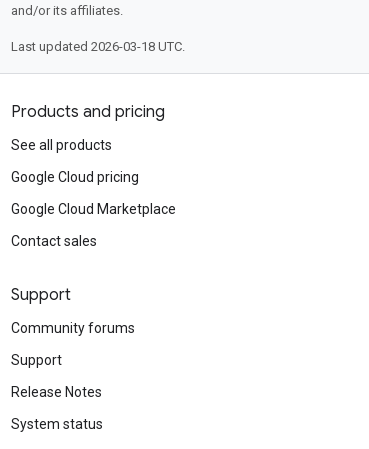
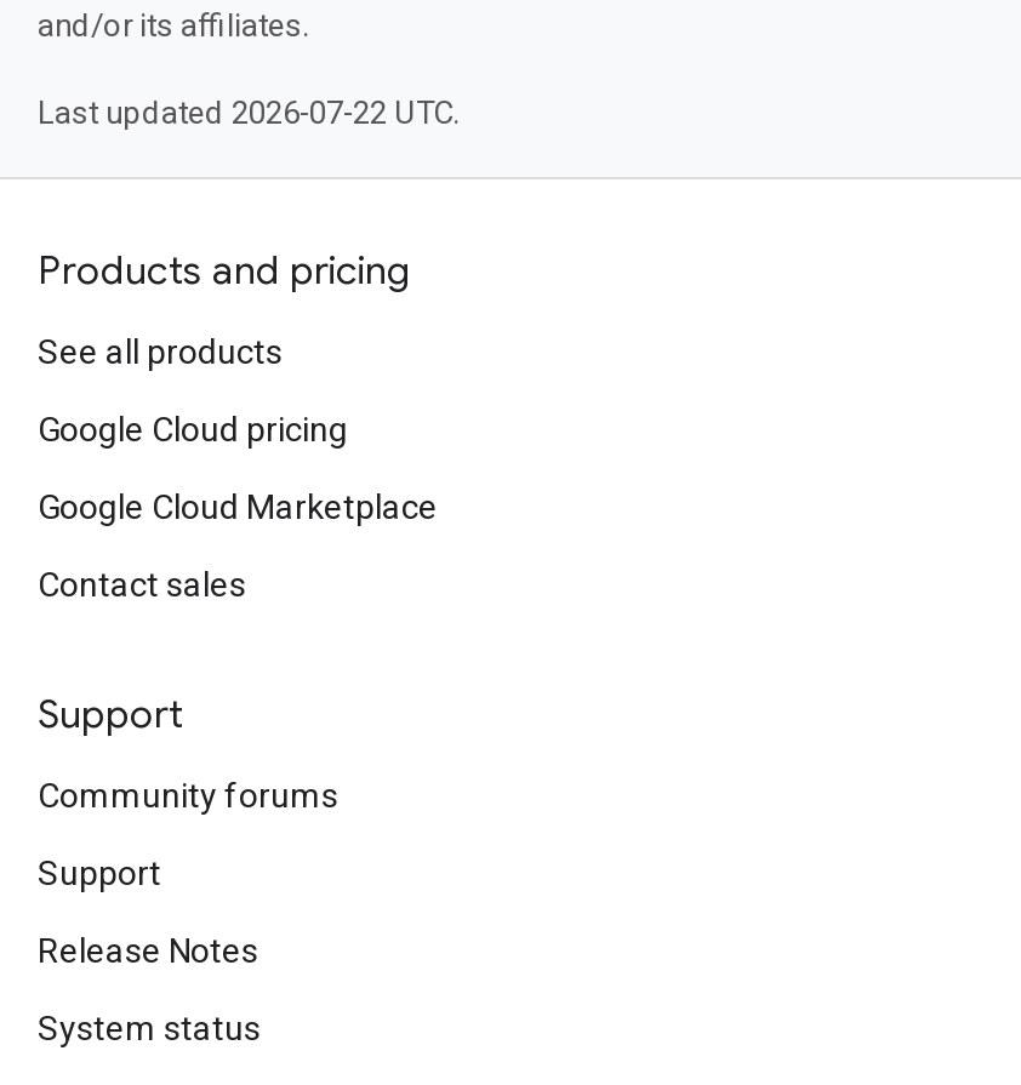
- Last updated 2026-03-18 UTC.
+ Last updated 2026-07-22 UTC.
